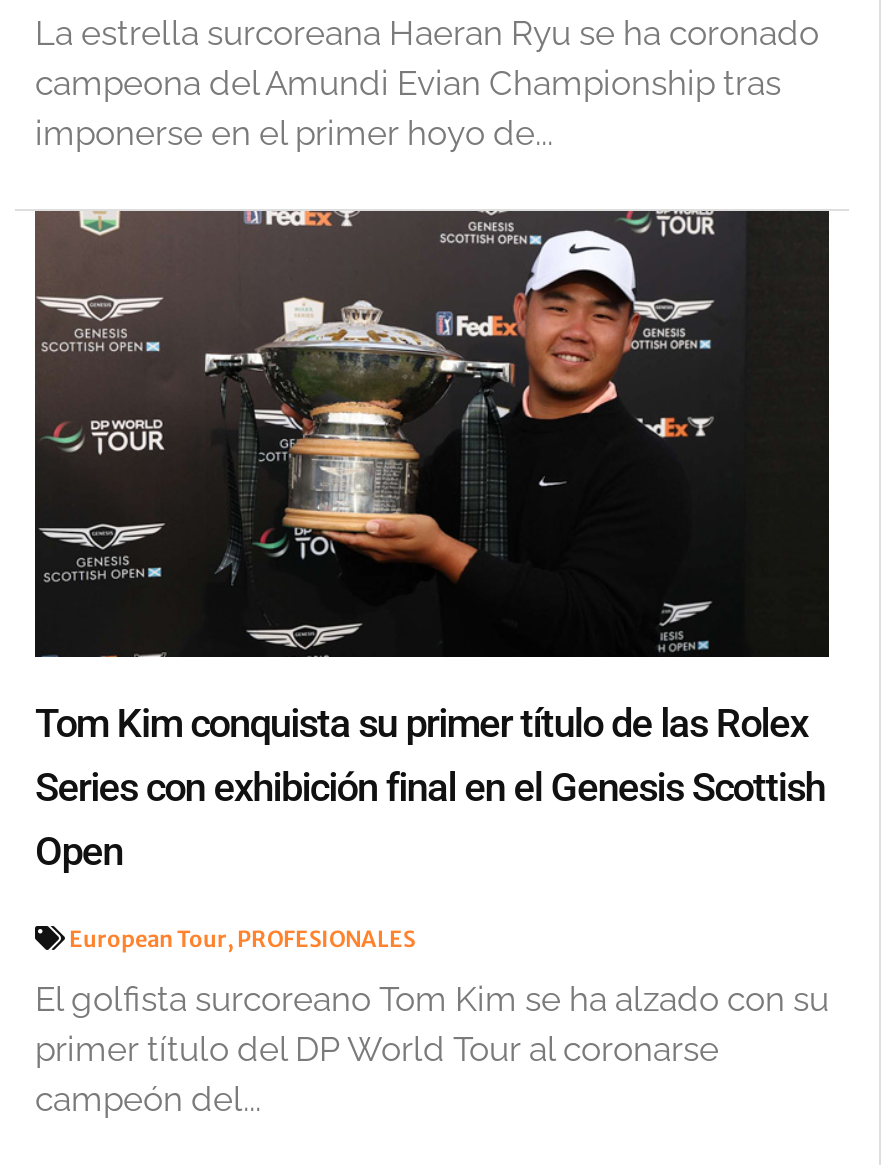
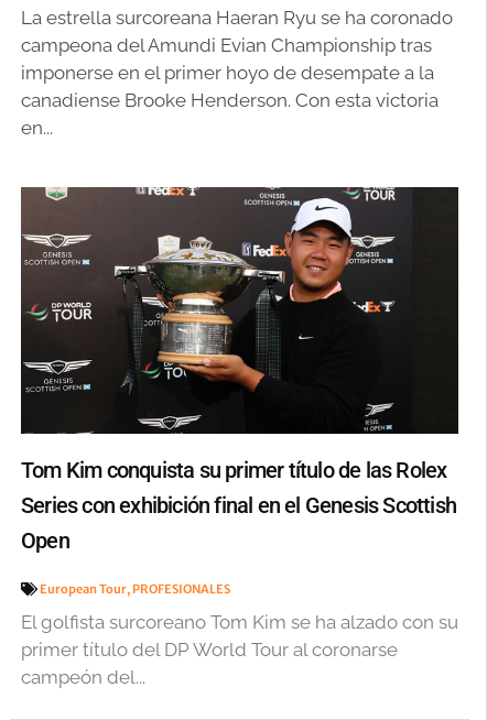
- imponerse en el primer hoyo de...
+ imponerse en el primer hoyo de desempate a la
+ canadiense Brooke Henderson. Con esta victoria
+ en...
